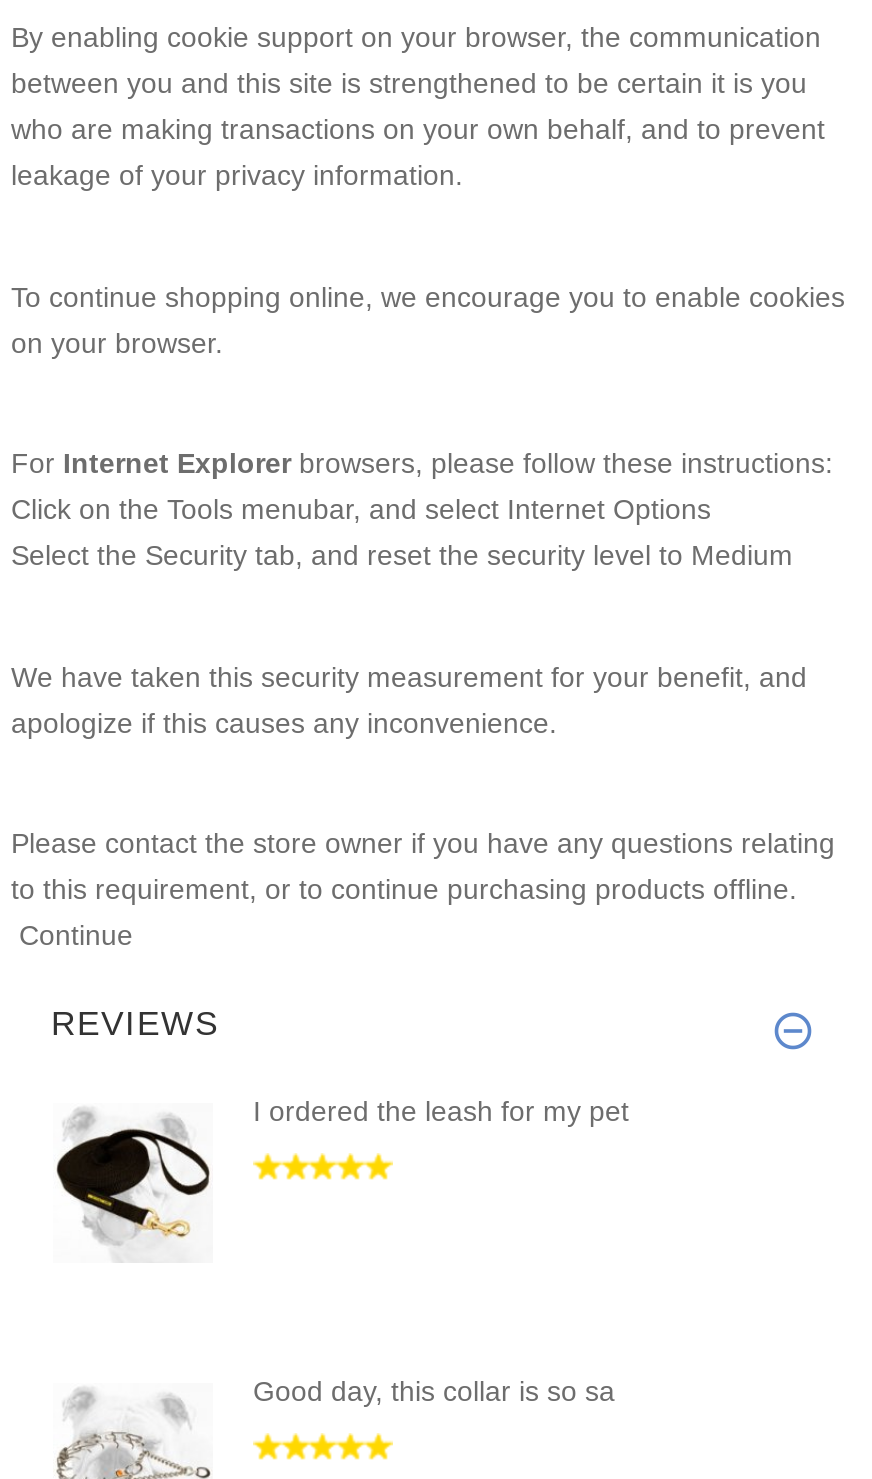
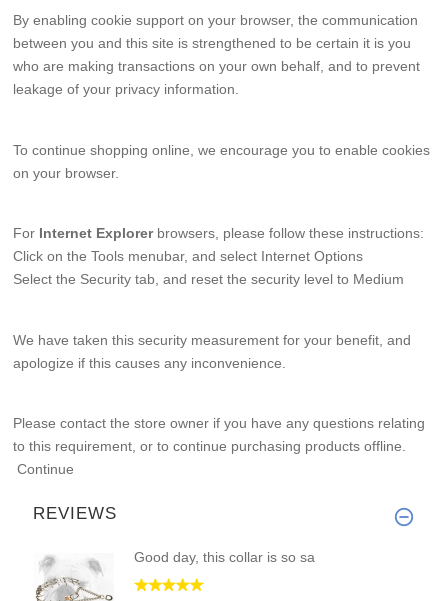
- I ordered the leash for my pet

- [image]
